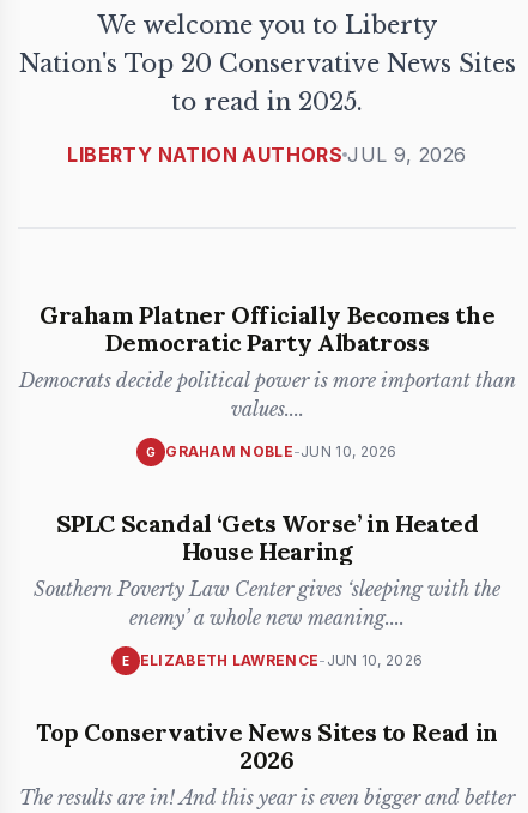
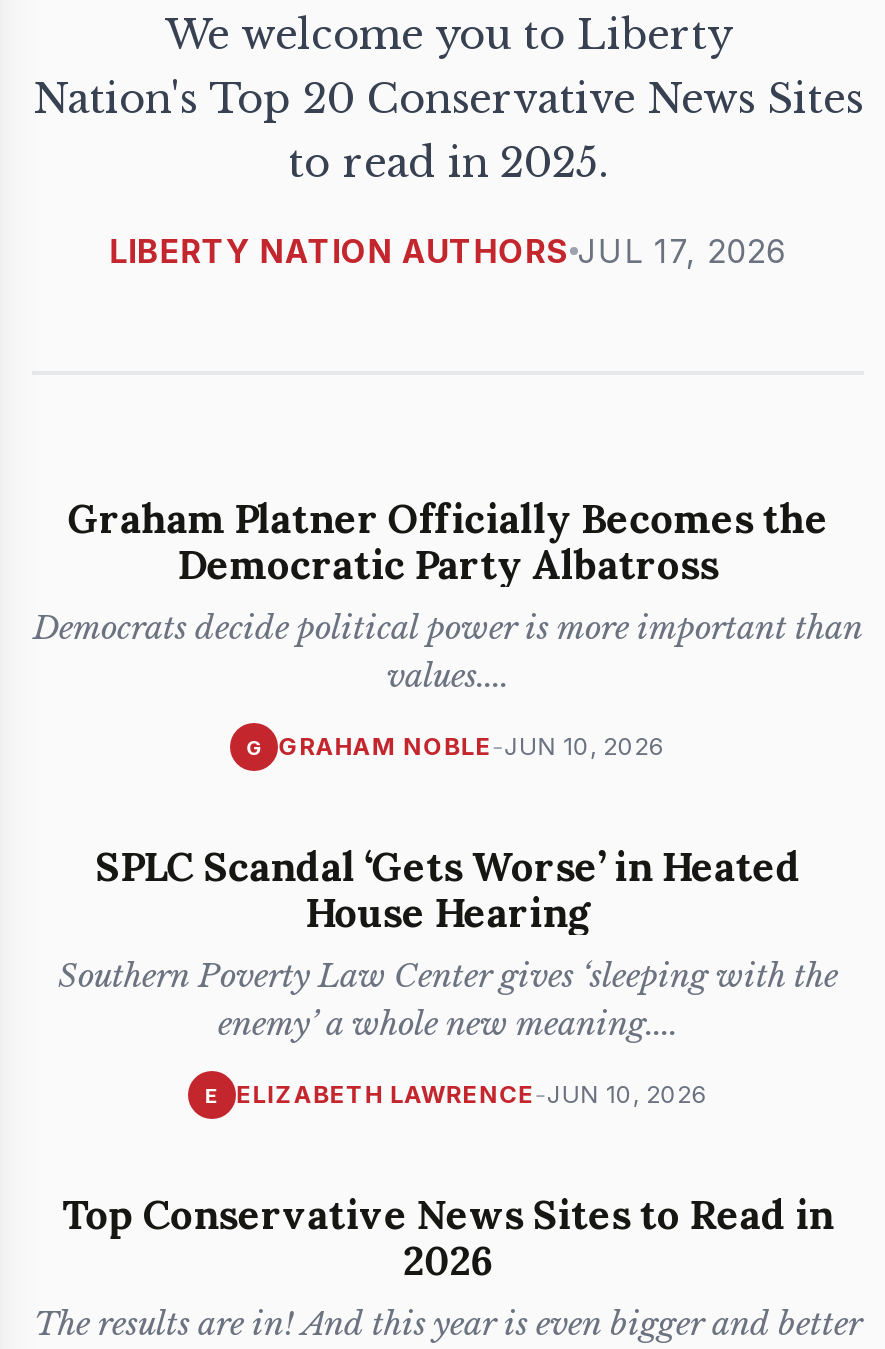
- LIBERTY NATION AUTHORS JUL 9, 2026
+ LIBERTY NATION AUTHORS JUL 17, 2026
